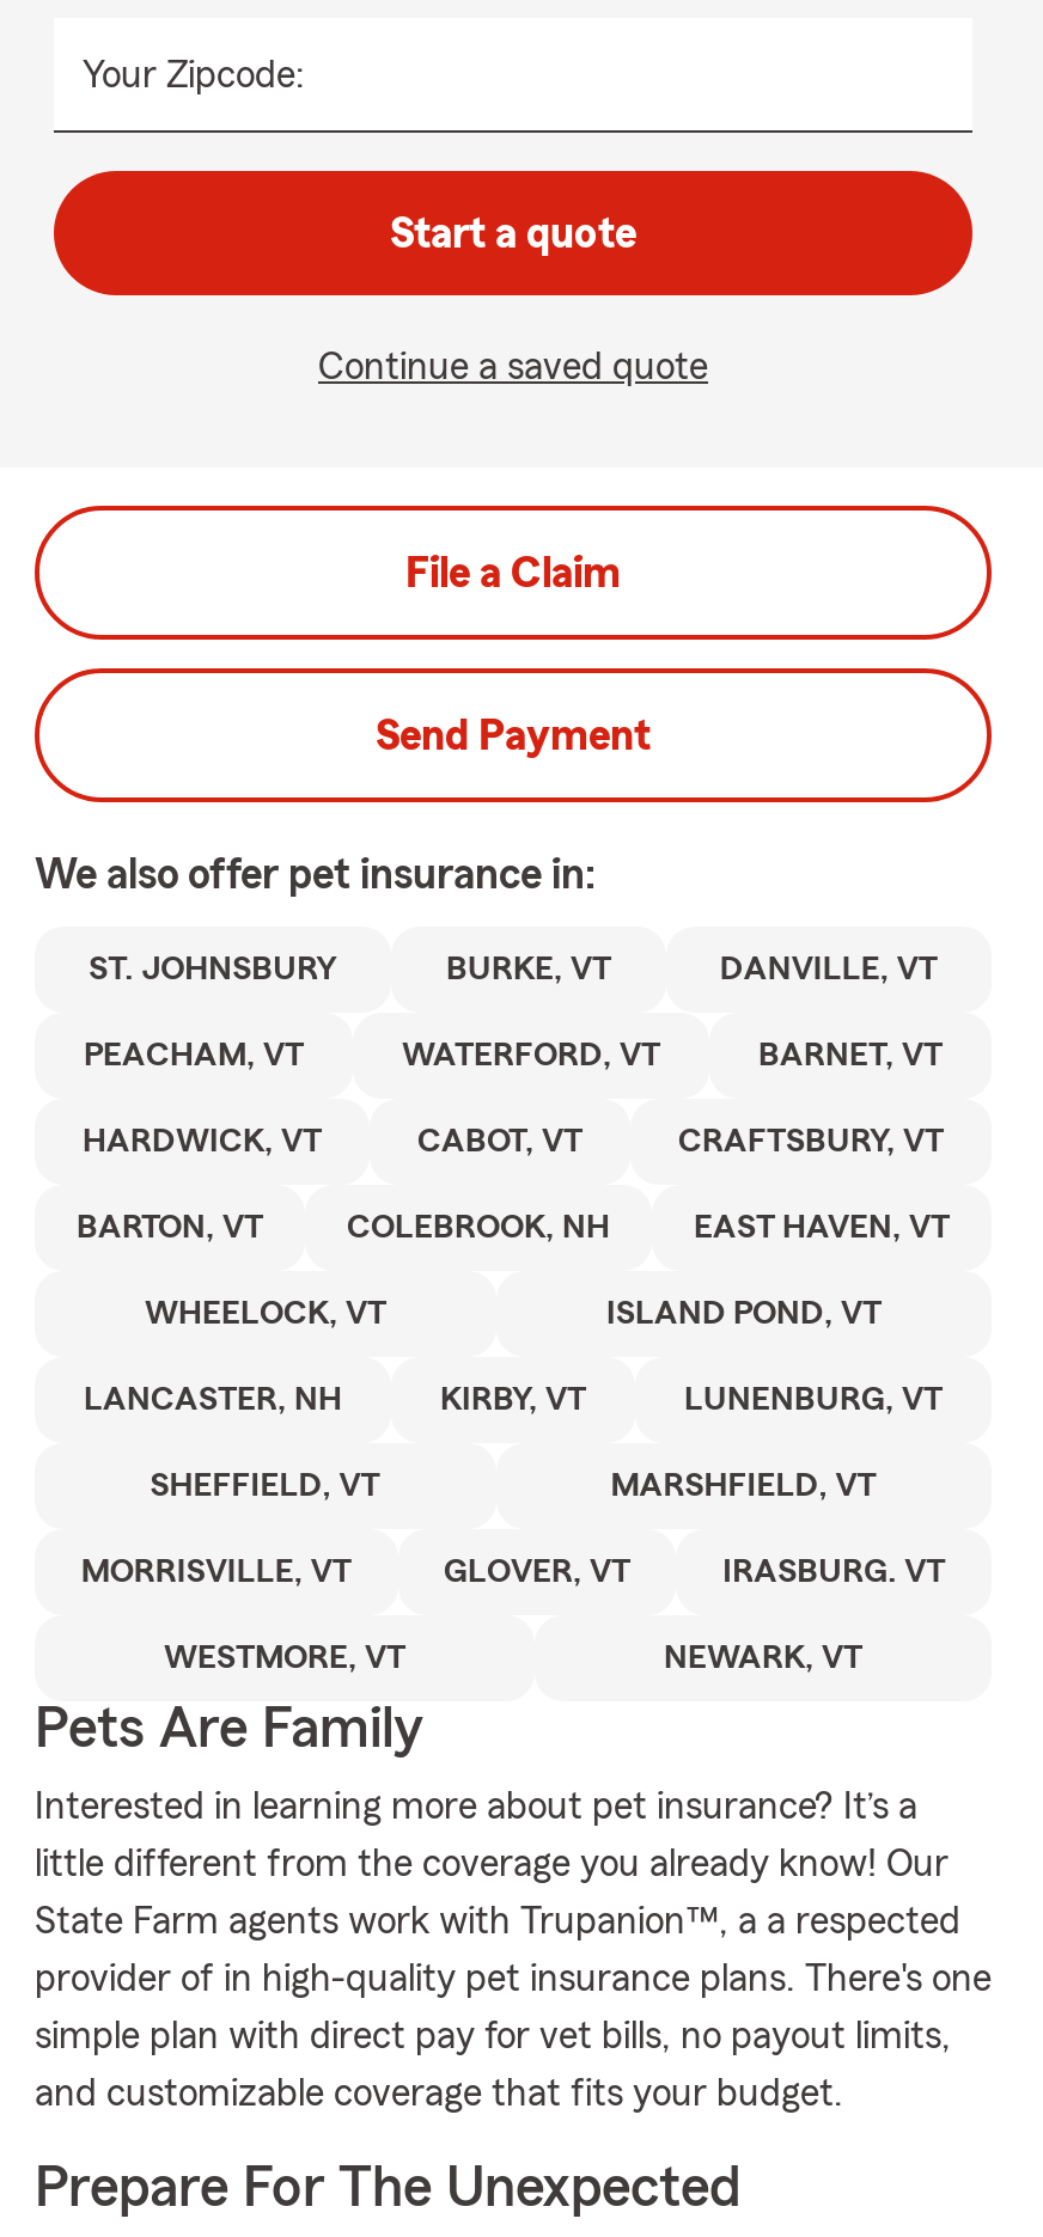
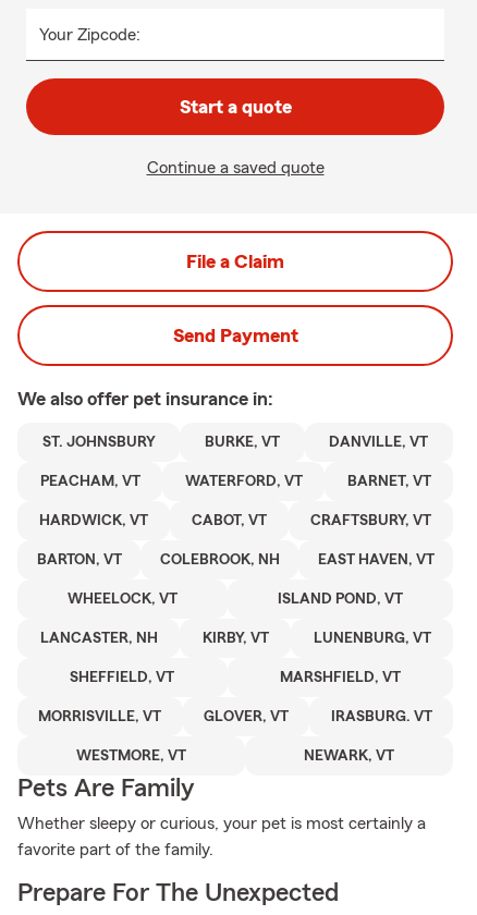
- Interested in learning more about pet insurance? It’s a
- little different from the coverage you already know! Our
- State Farm agents work with Trupanion™, a a respected
- provider of in high-quality pet insurance plans. There's one
- simple plan with direct pay for vet bills, no payout limits,
- and customizable coverage that fits your budget.
+ Whether sleepy or curious, your pet is most certainly a
+ favorite part of the family.
